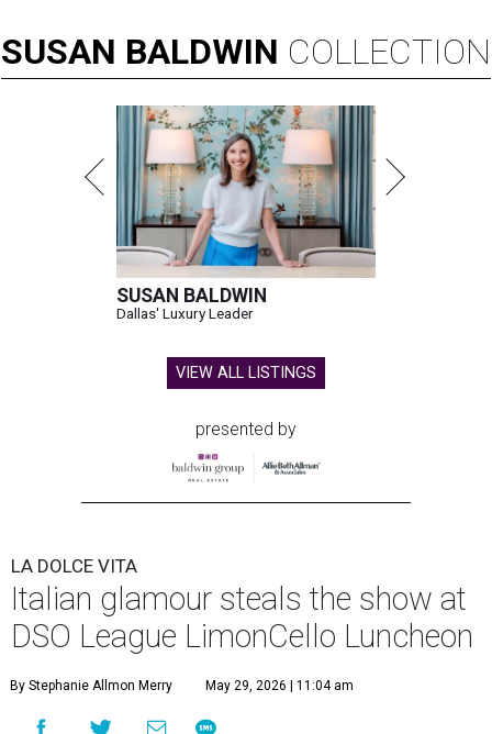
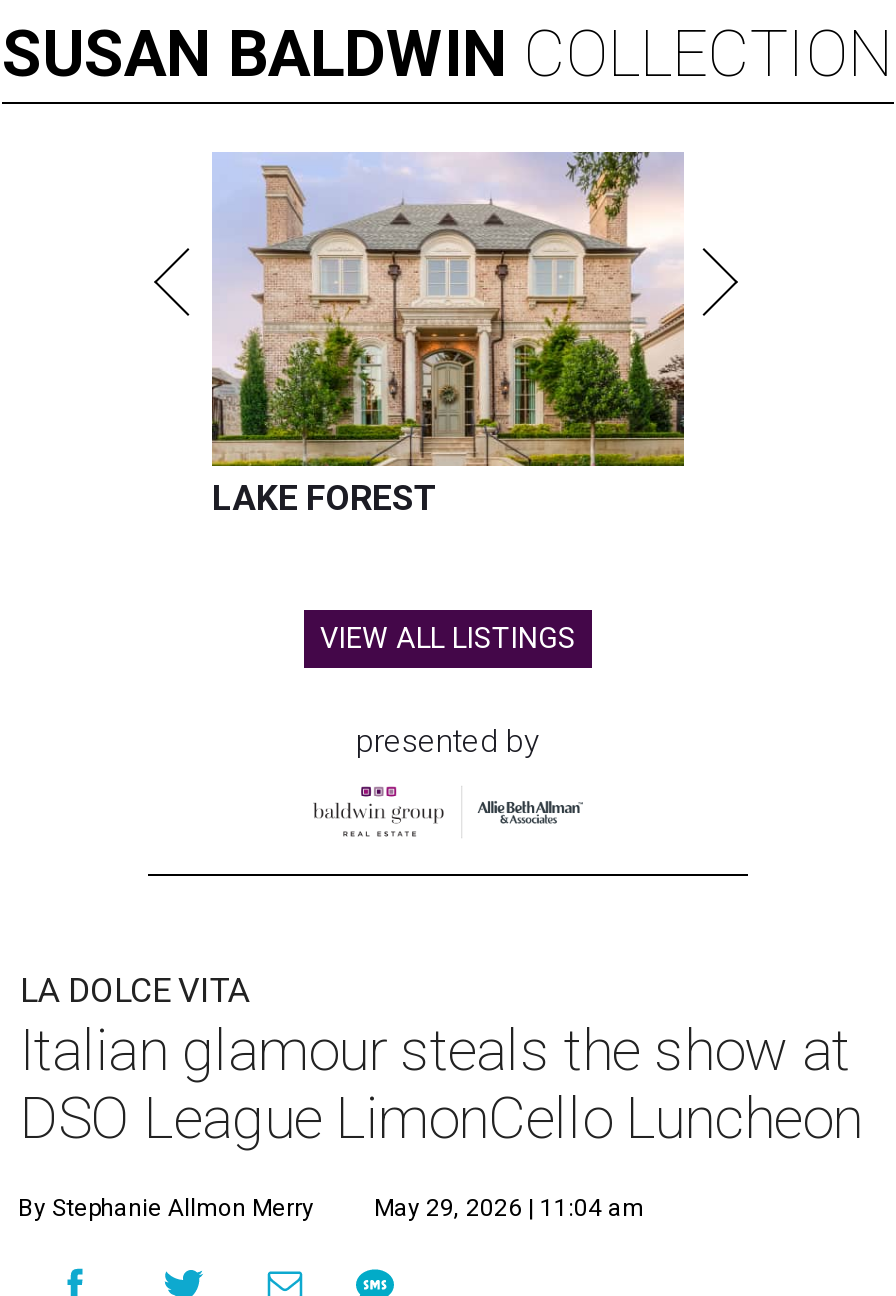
- [image]
- SUSAN BALDWIN
- Dallas' Luxury Leader
+ [image]
+ LAKE FOREST
